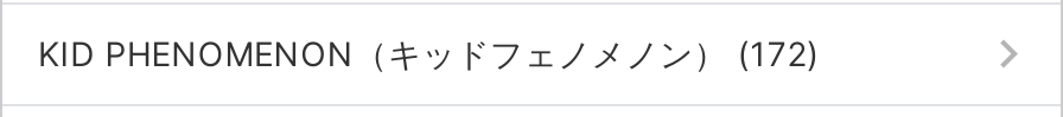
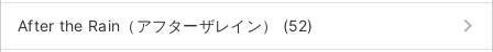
- KID PHENOMENON（キッドフェノメノン） (172)
+ After the Rain（アフターザレイン） (52)
